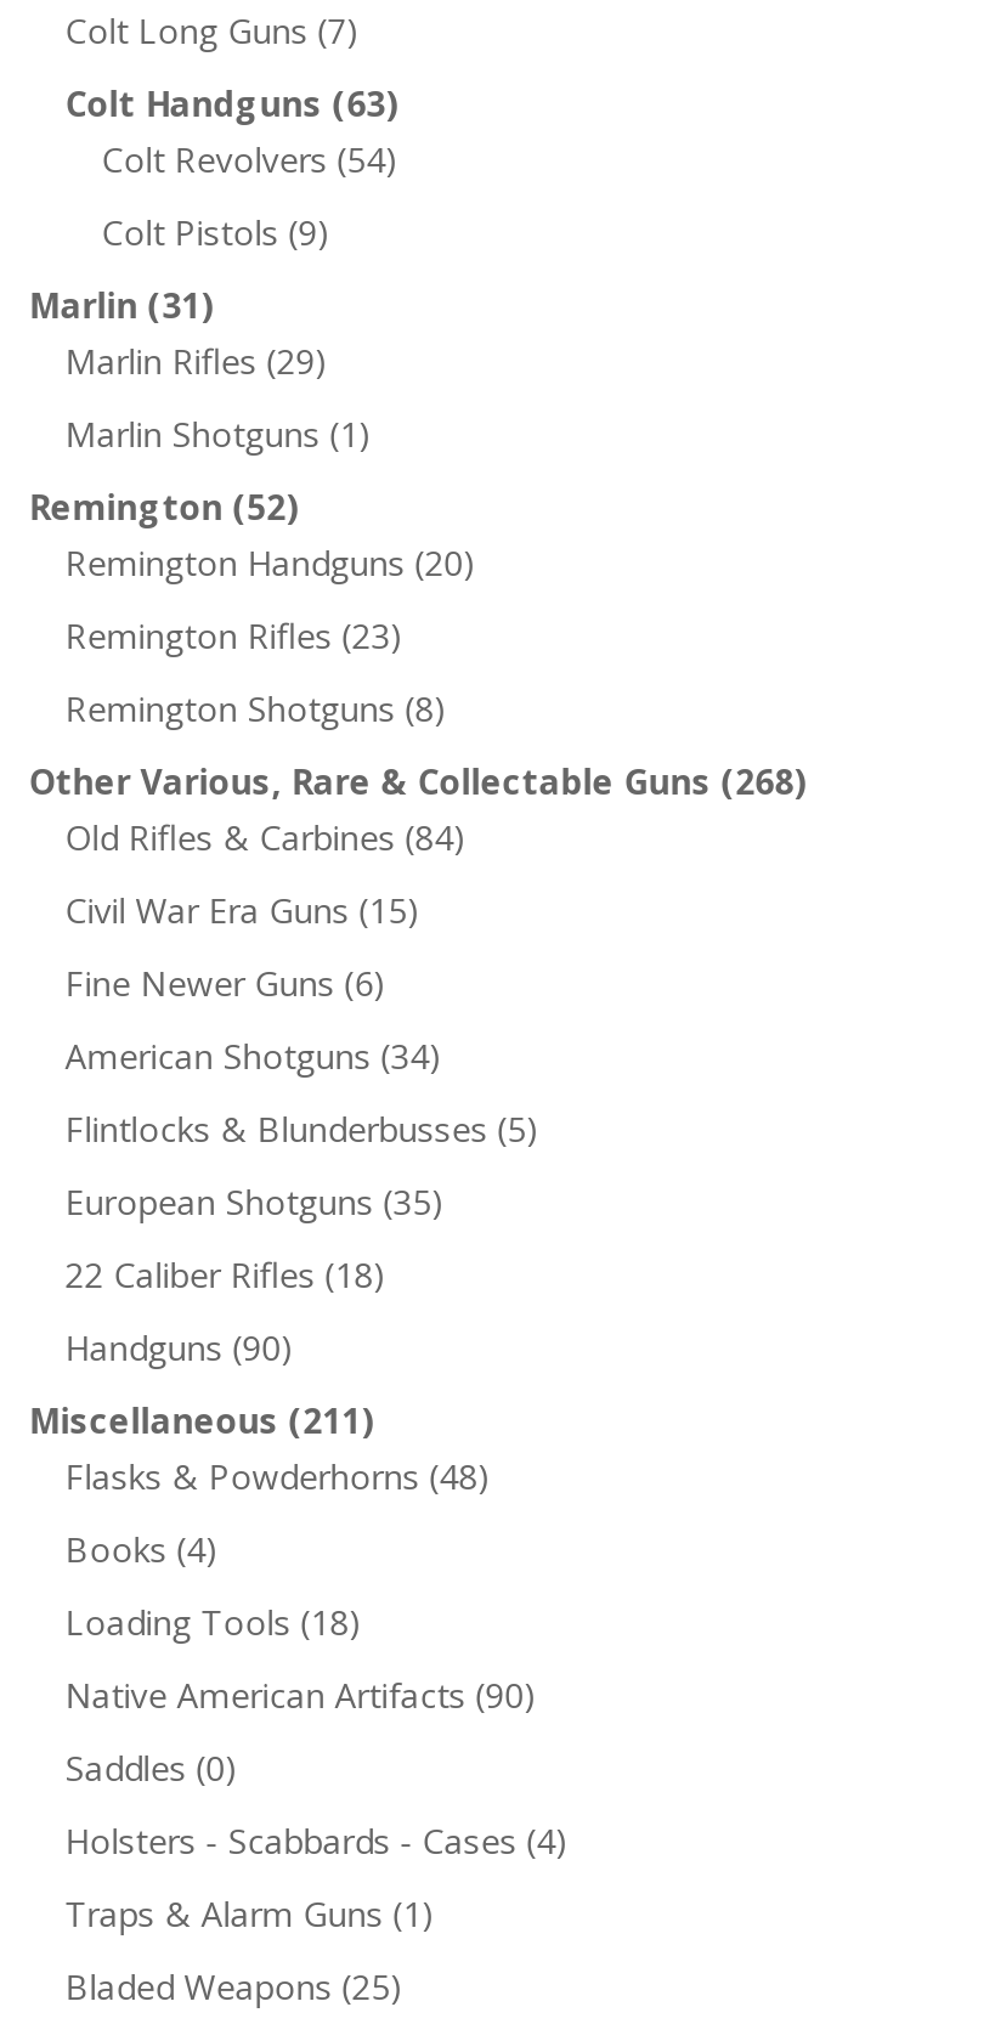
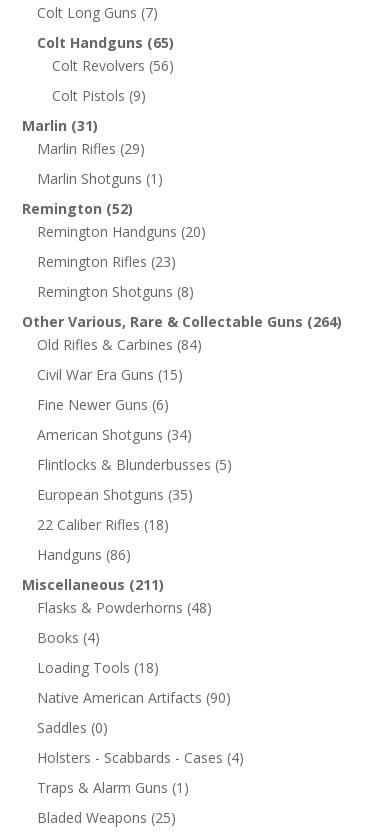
- Colt Handguns (63)
+ Colt Handguns (65)

- Colt Revolvers (54)
+ Colt Revolvers (56)

- Other Various, Rare & Collectable Guns (268)
+ Other Various, Rare & Collectable Guns (264)

- Handguns (90)
+ Handguns (86)
